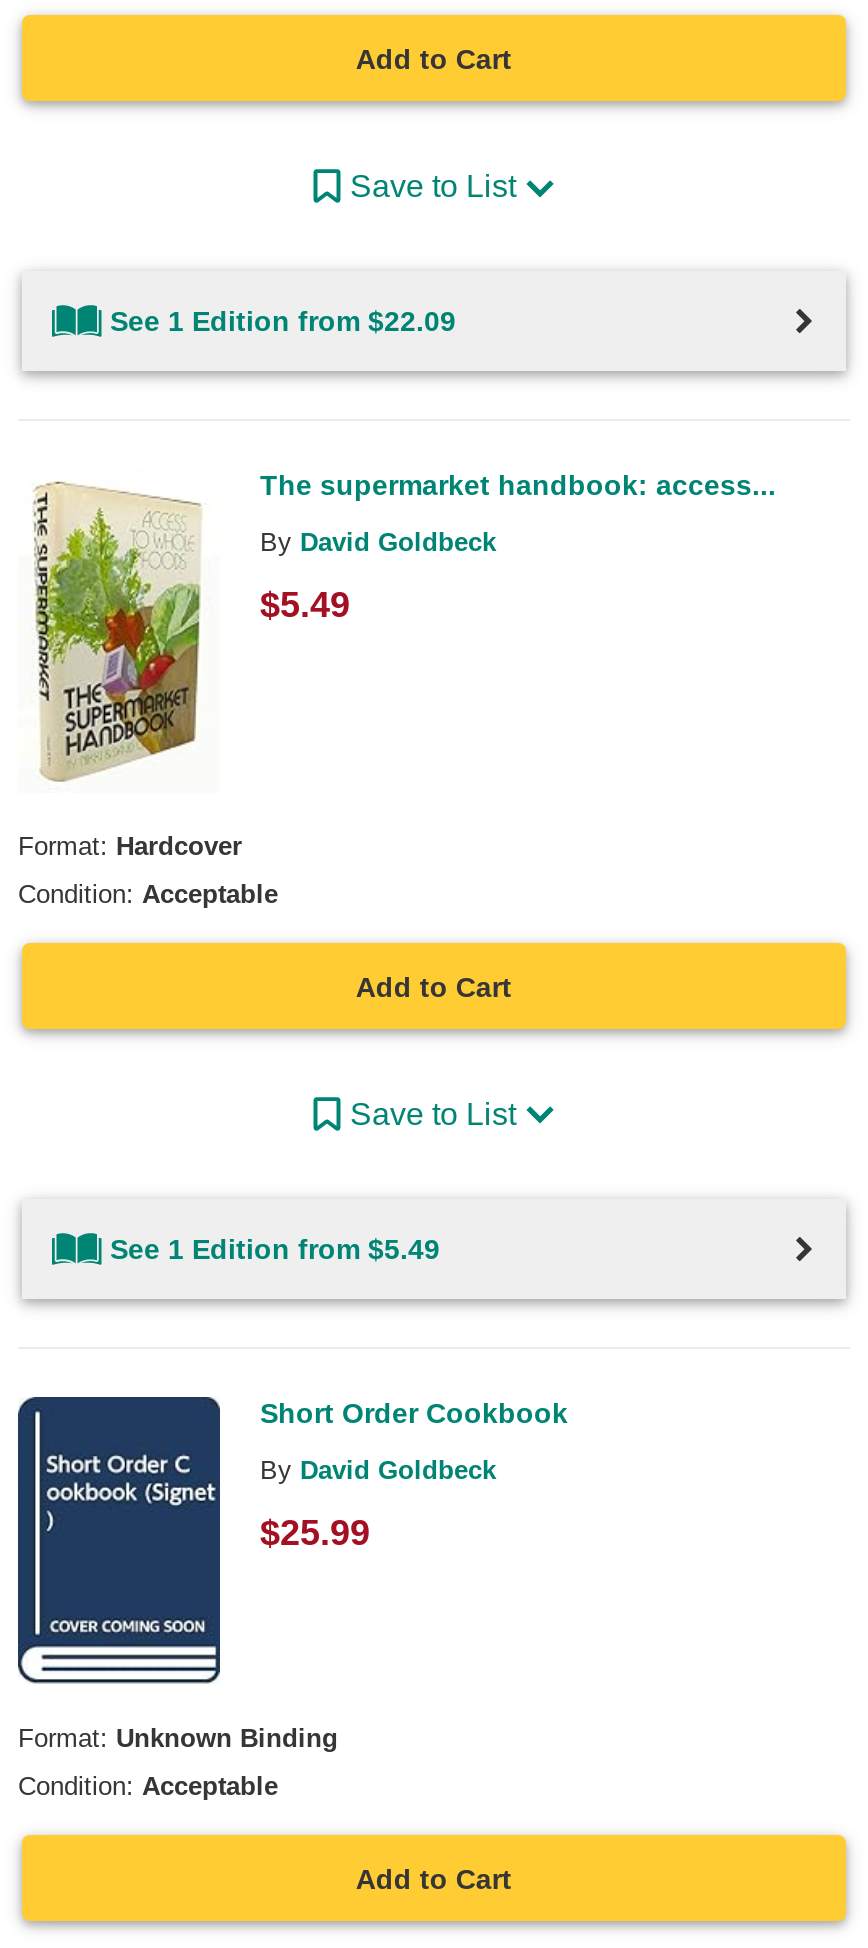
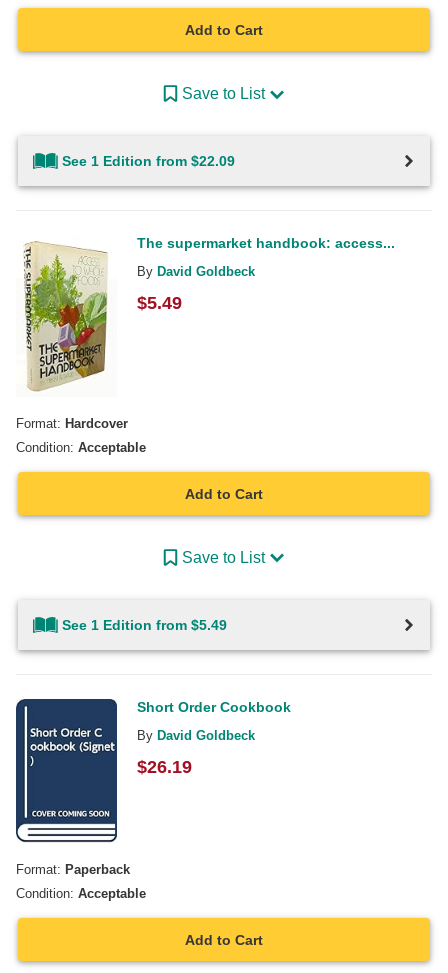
- $25.99
+ $26.19

- Format: Unknown Binding
+ Format: Paperback
